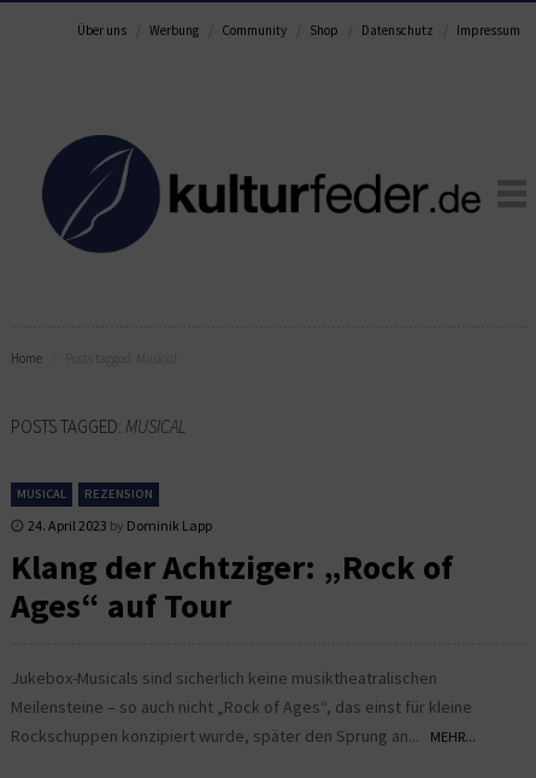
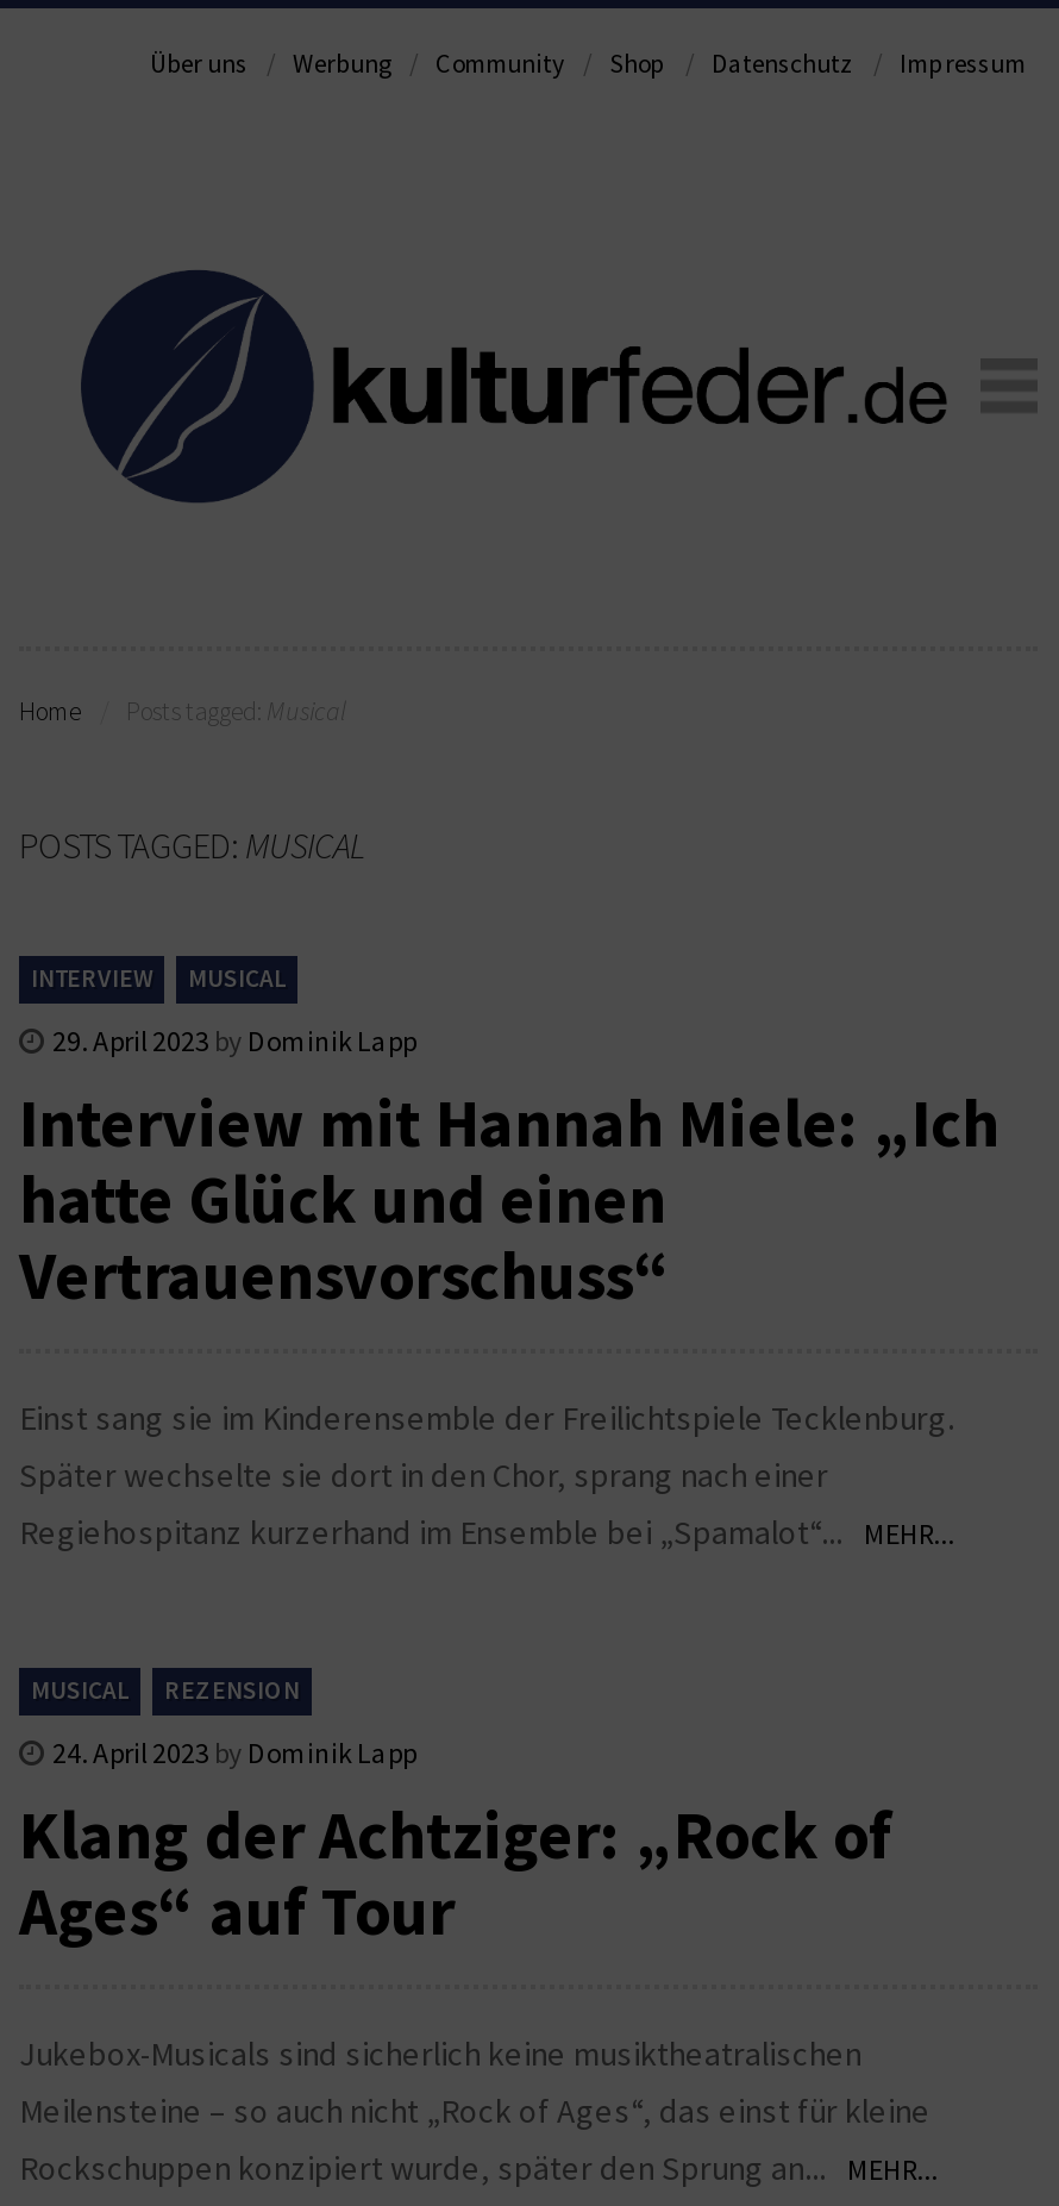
+ INTERVIEW
+ MUSICAL
+ 29. April 2023 by Dominik Lapp
+ Interview mit Hannah Miele: „Ich
+ hatte Glück und einen
+ Vertrauensvorschuss“
+ Einst sang sie im Kinderensemble der Freilichtspiele Tecklenburg.
+ Später wechselte sie dort in den Chor, sprang nach einer
+ Regiehospitanz kurzerhand im Ensemble bei „Spamalot“... MEHR...
